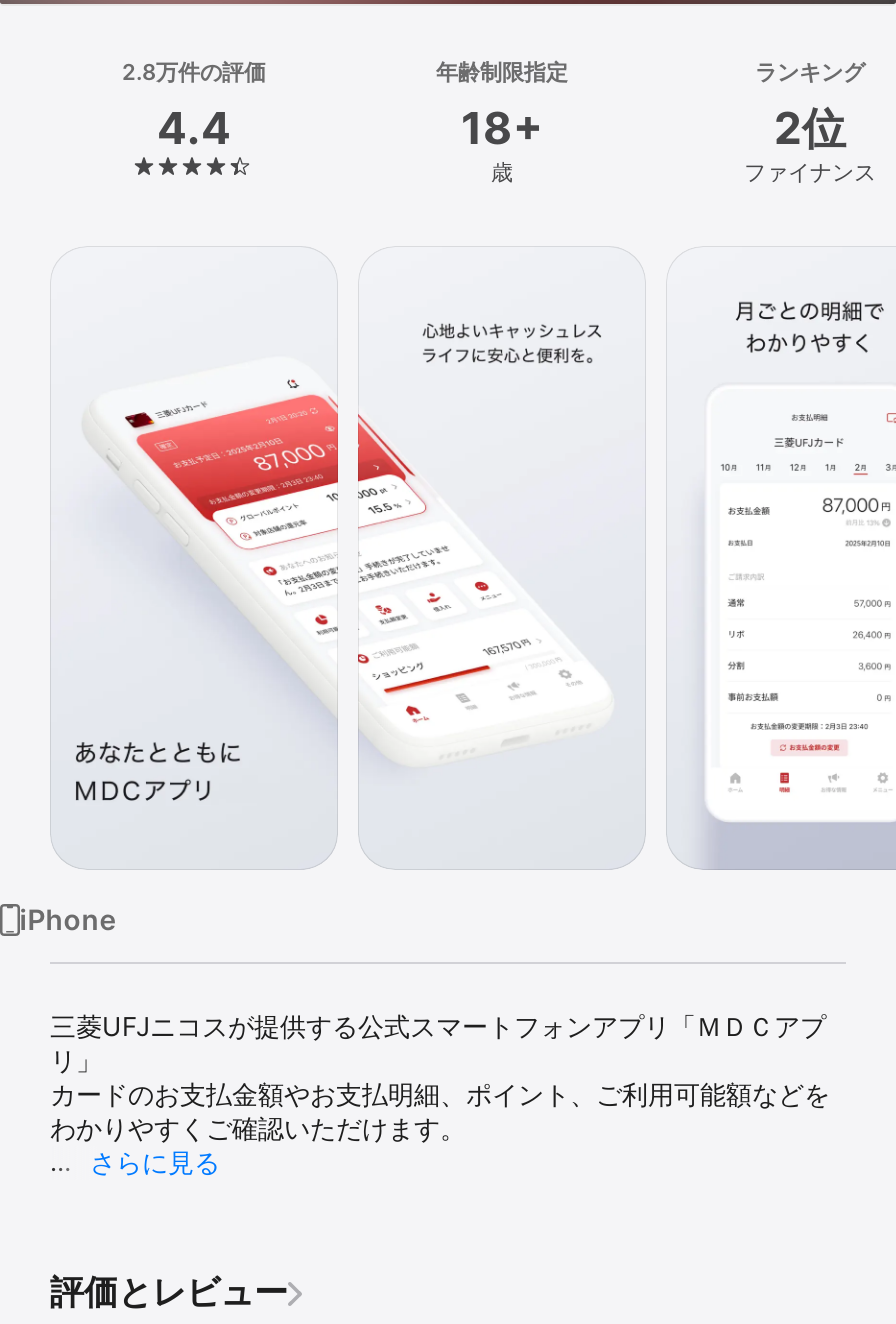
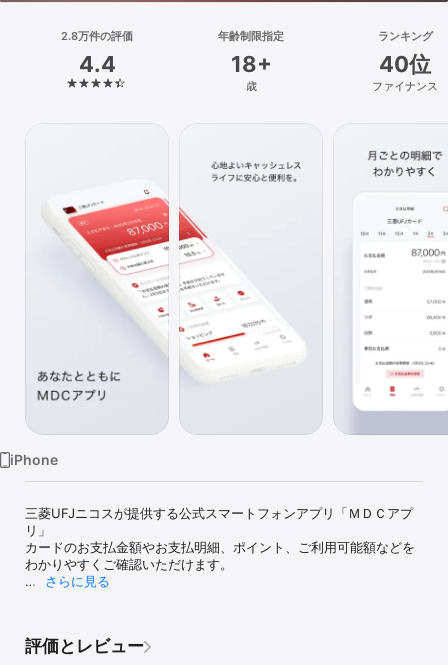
- 2位
+ 40位
